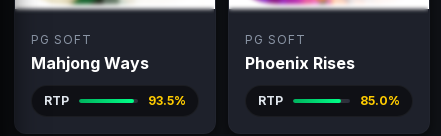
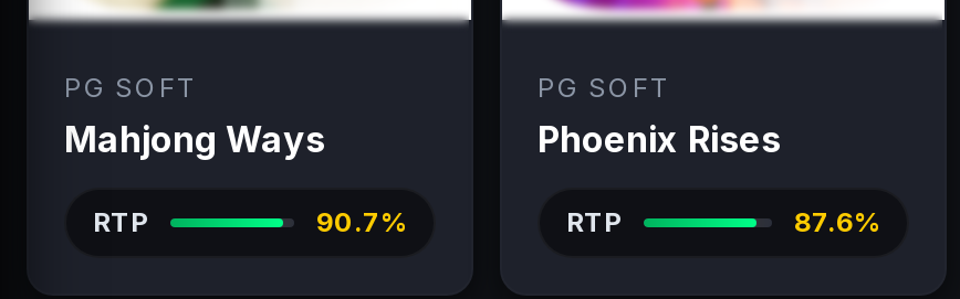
- 93.5%
+ 90.7%

- 85.0%
+ 87.6%
